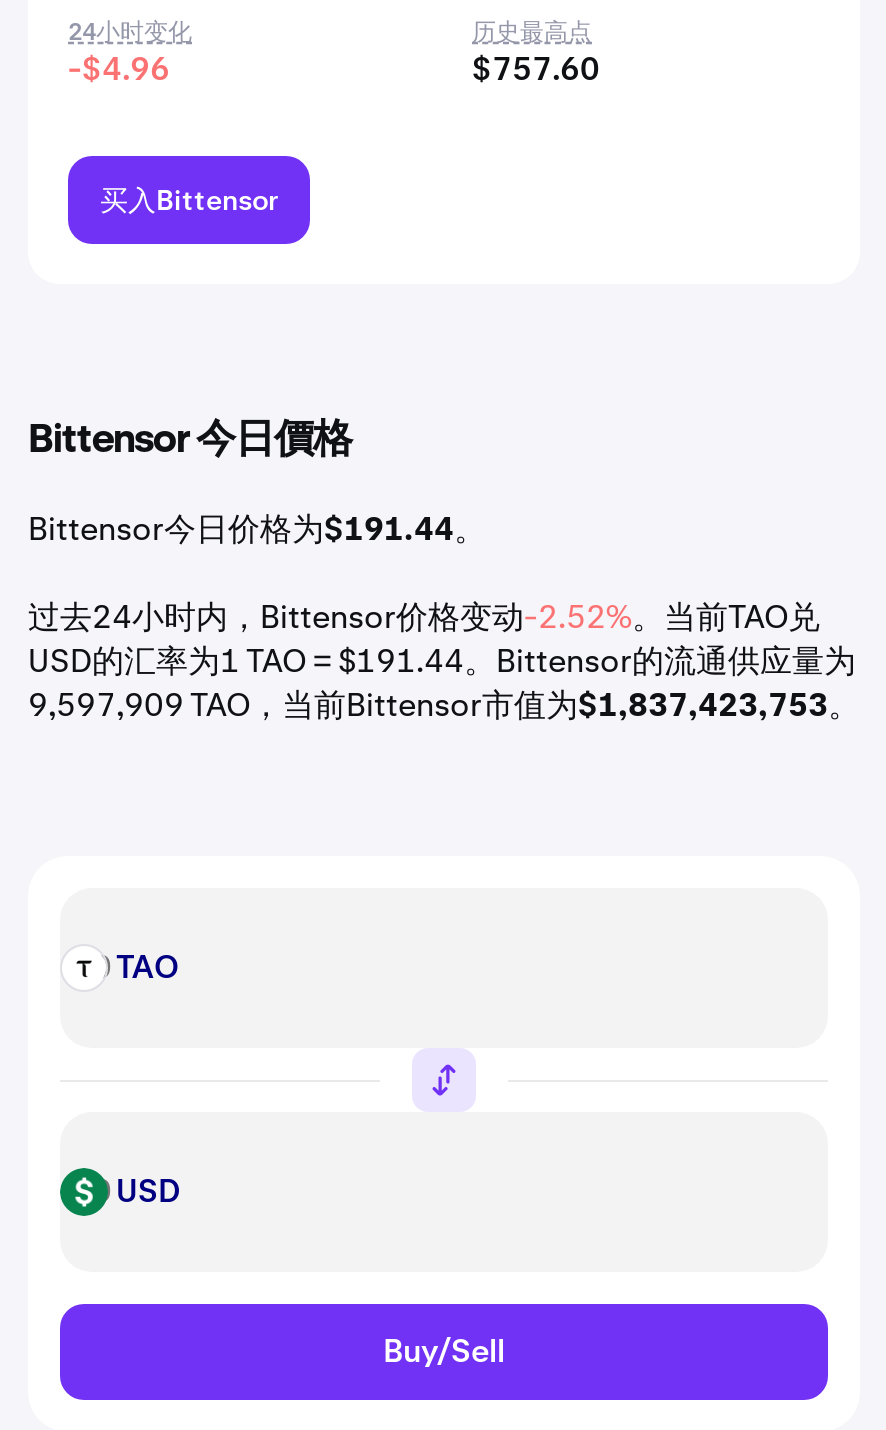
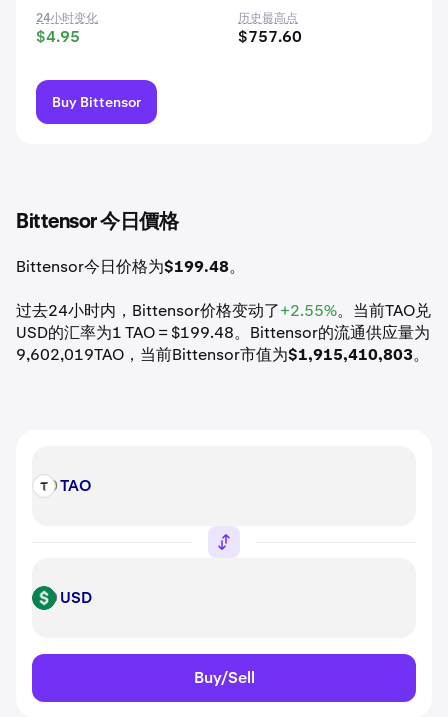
- -$4.96
+ $4.95

- 买入Bittensor
+ Buy Bittensor

- Bittensor今日价格为$191.44。
+ Bittensor今日价格为$199.48。

- 过去24小时内，Bittensor价格变动-2.52%。当前TAO兑
- USD的汇率为1 TAO = $191.44。Bittensor的流通供应量为
- 9,597,909 TAO，当前Bittensor市值为$1,837,423,753。
+ 过去24小时内，Bittensor价格变动了+2.55%。当前TAO兑
+ USD的汇率为1 TAO = $199.48。Bittensor的流通供应量为
+ 9,602,019TAO，当前Bittensor市值为$1,915,410,803。
